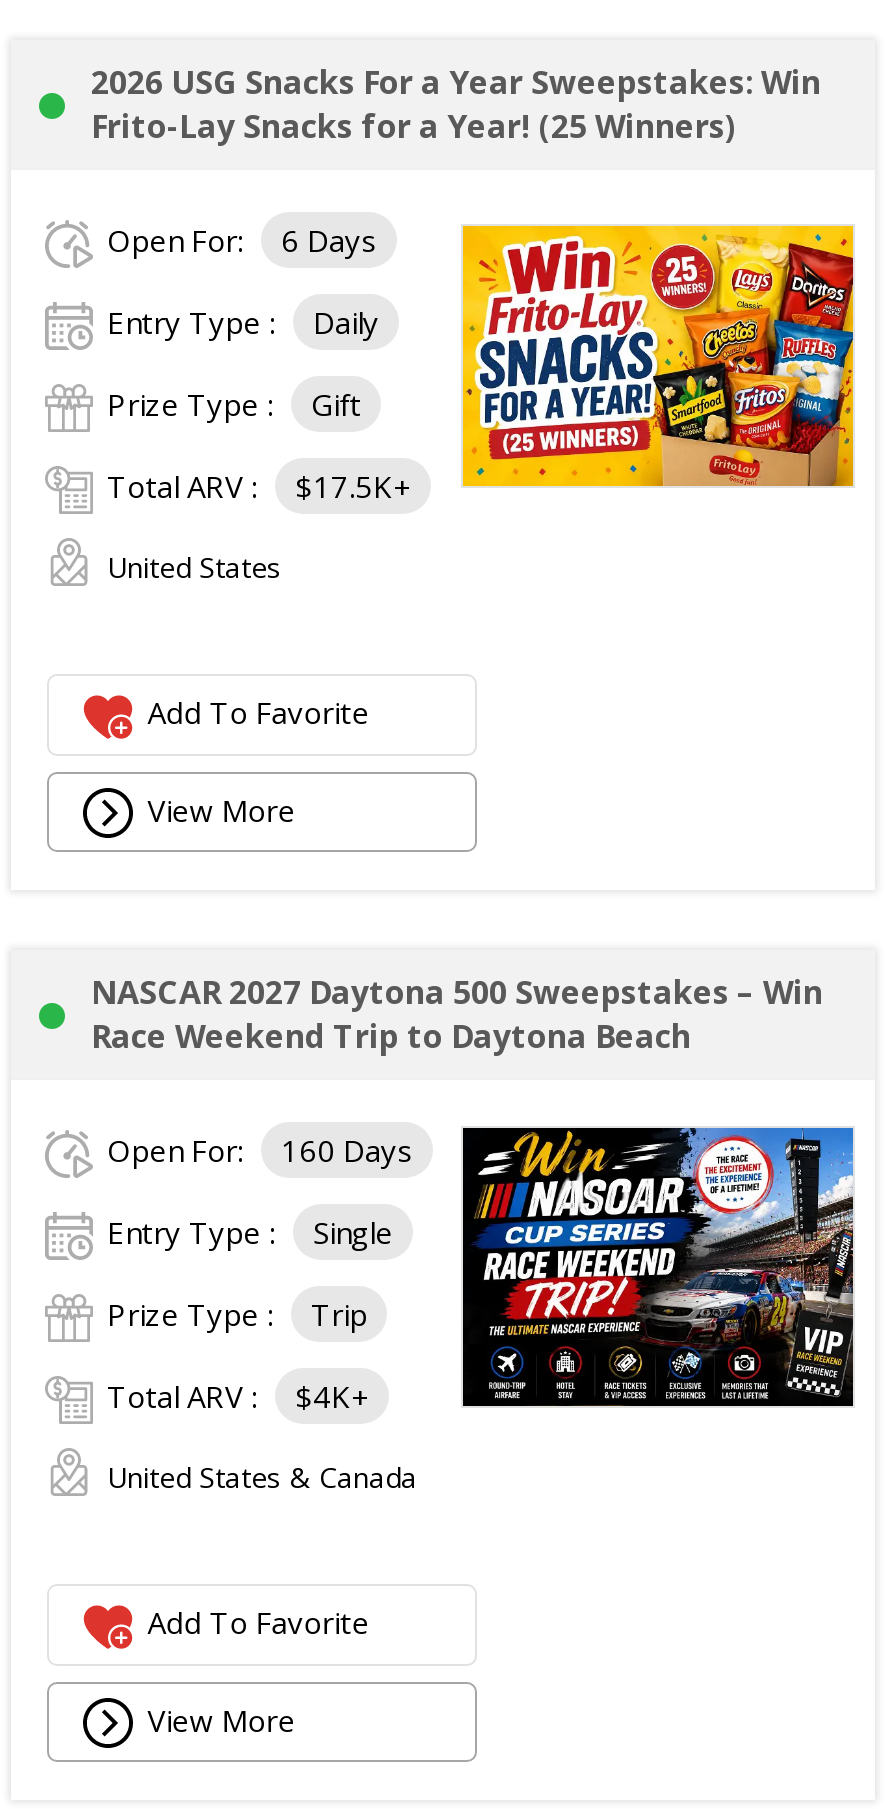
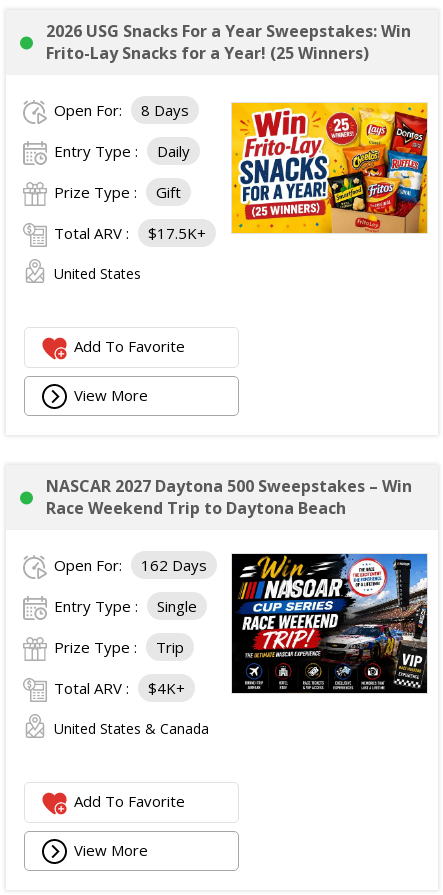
- Open For: 6 Days
+ Open For: 8 Days

- Open For: 160 Days
+ Open For: 162 Days
